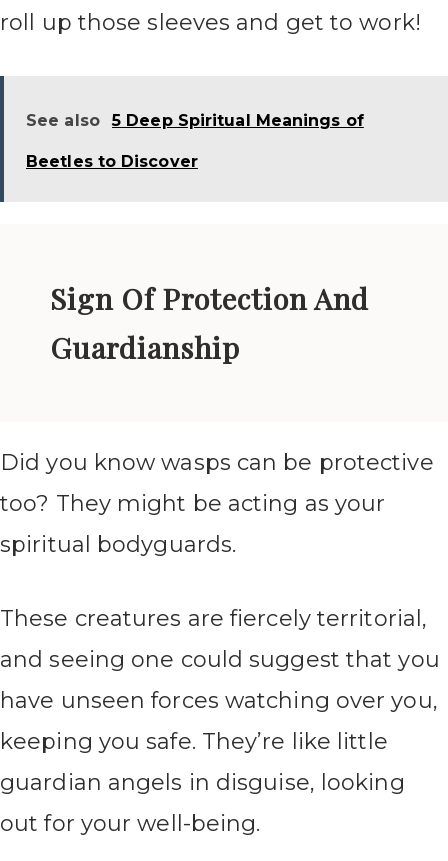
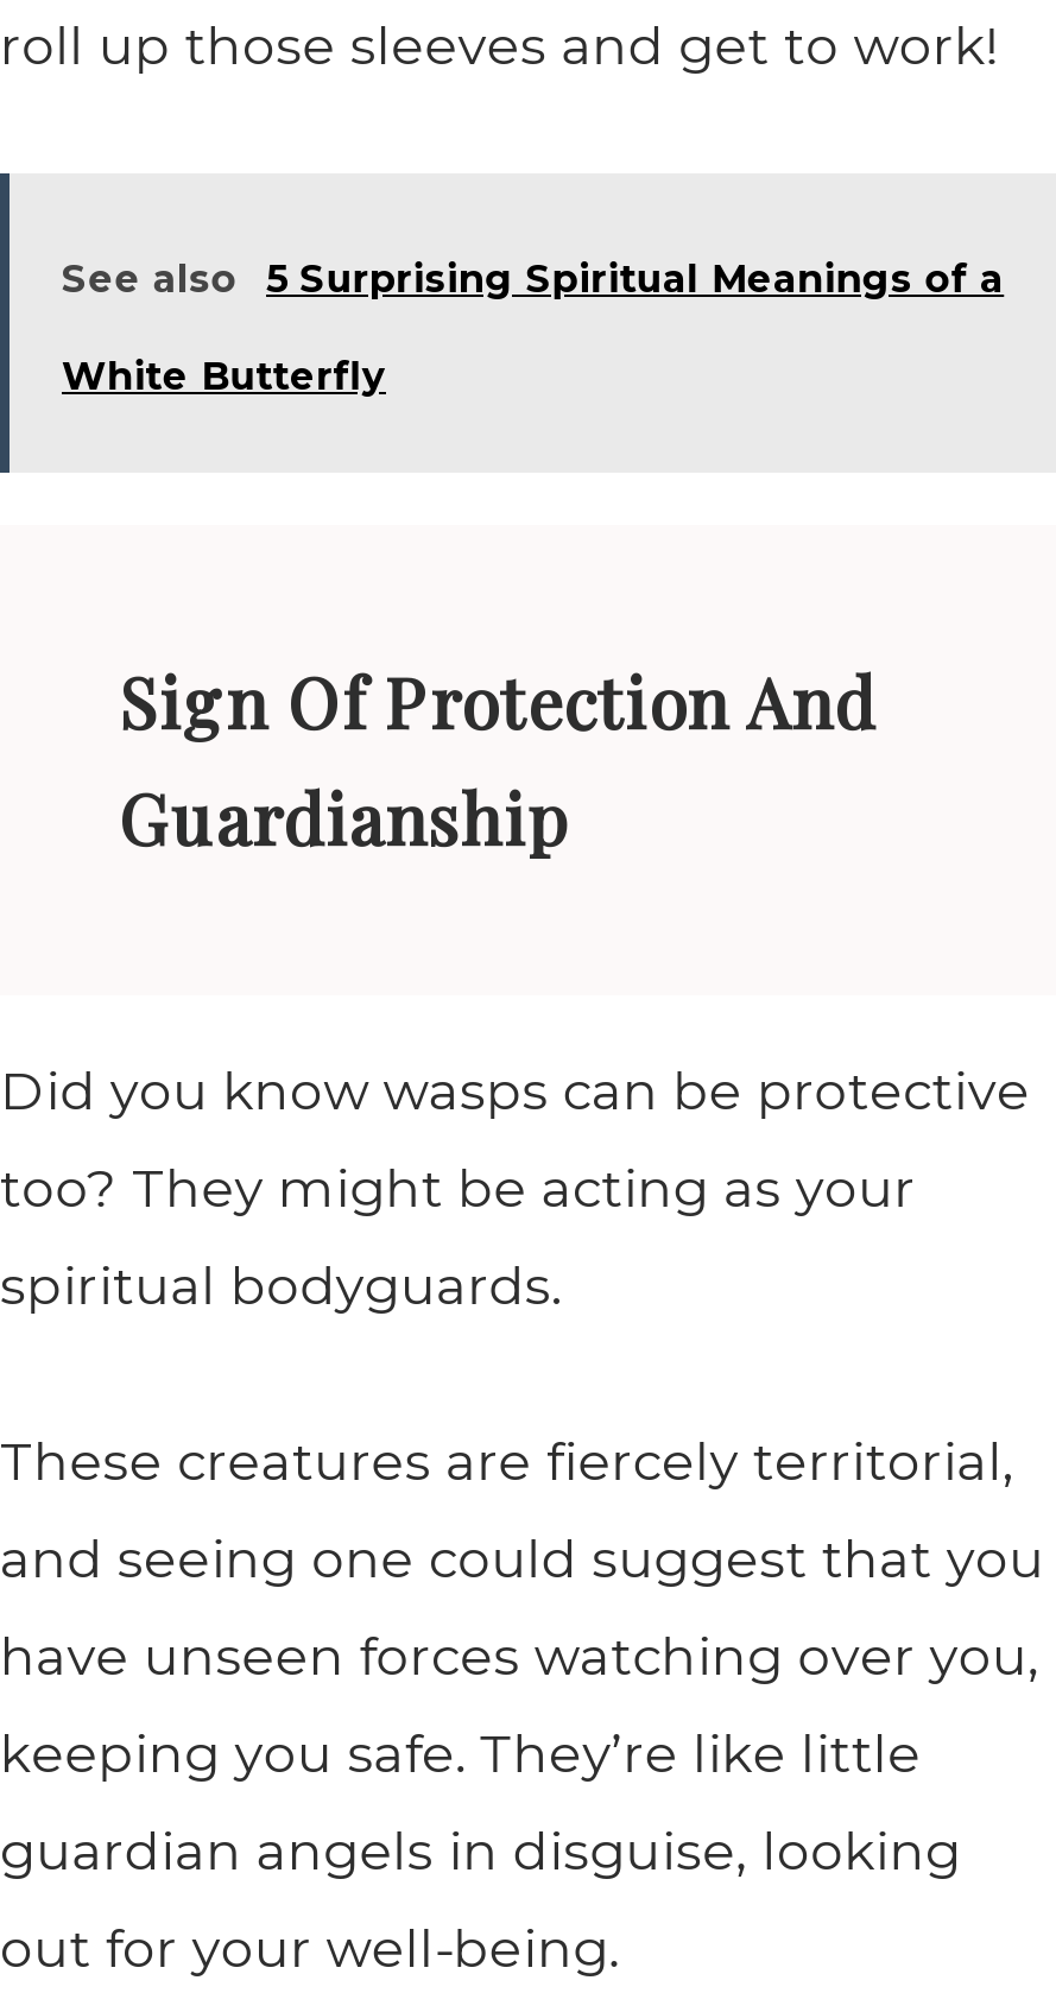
- 5 Deep Spiritual Meanings of
+ 5 Surprising Spiritual Meanings of a

- Beetles to Discover
+ White Butterfly
